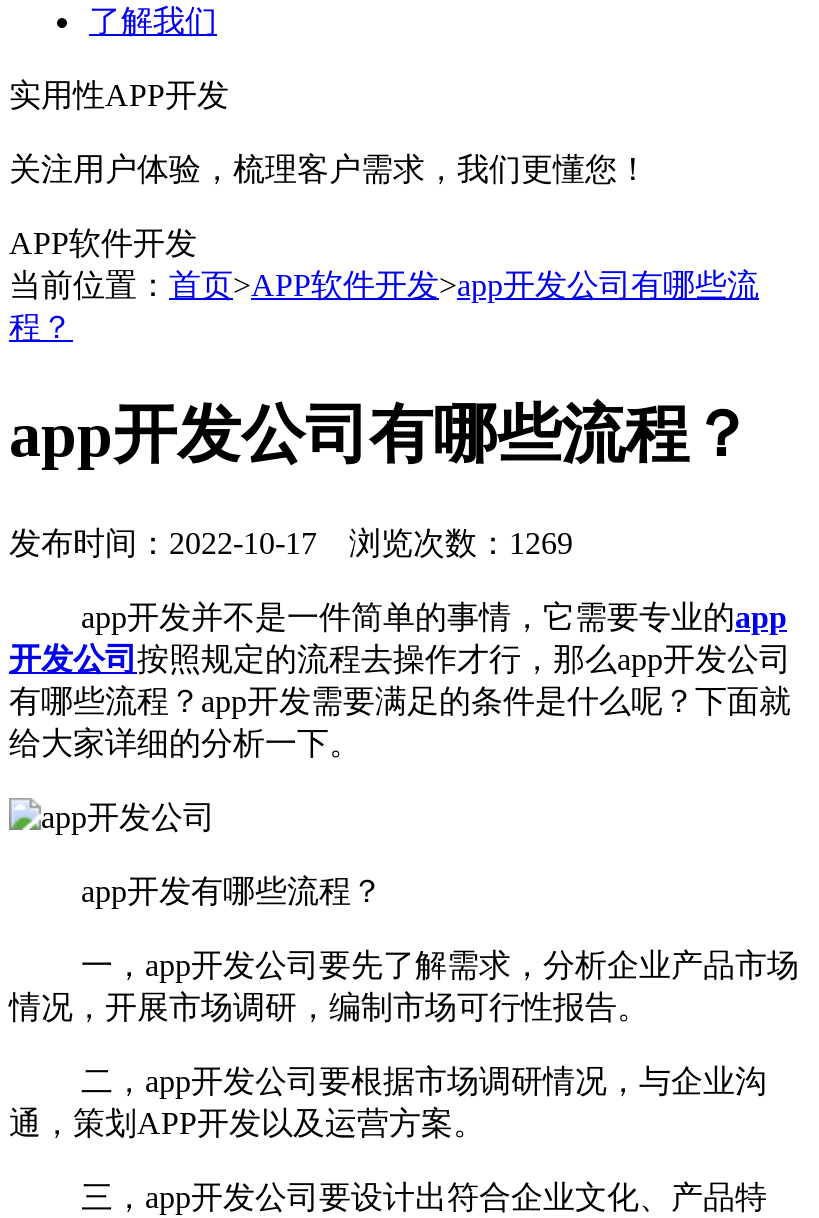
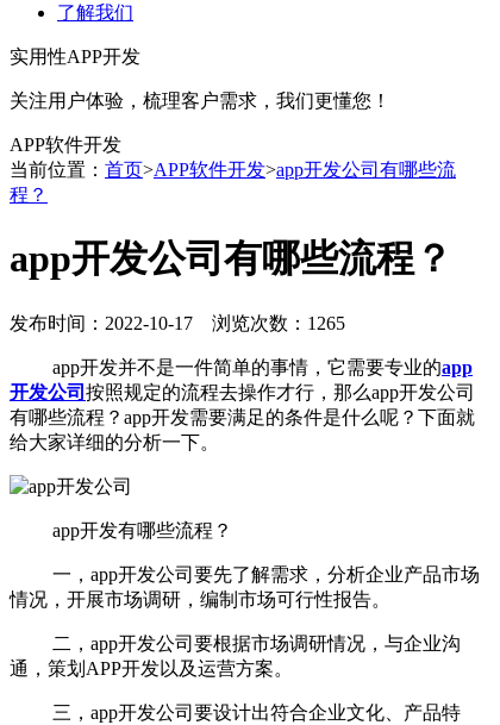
- 发布时间：2022-10-17 浏览次数：1269
+ 发布时间：2022-10-17 浏览次数：1265
